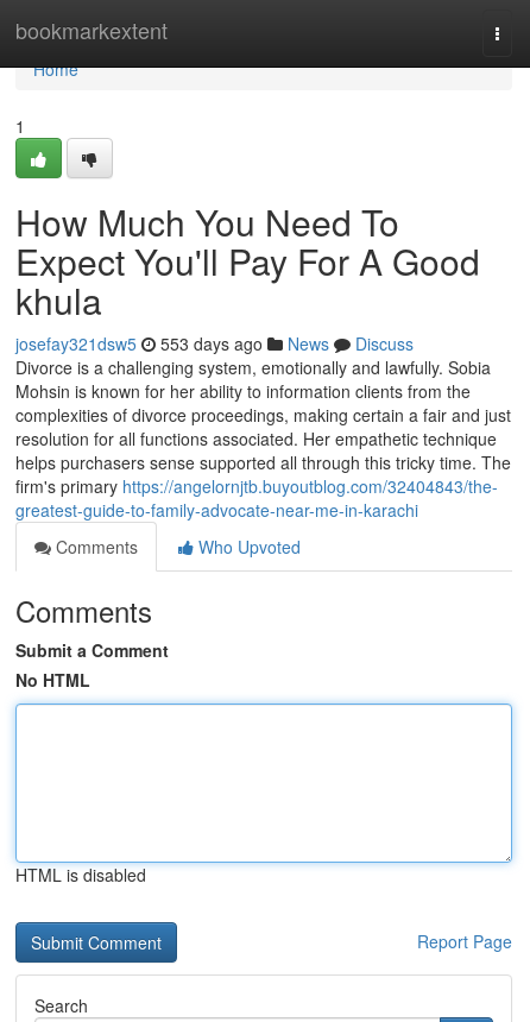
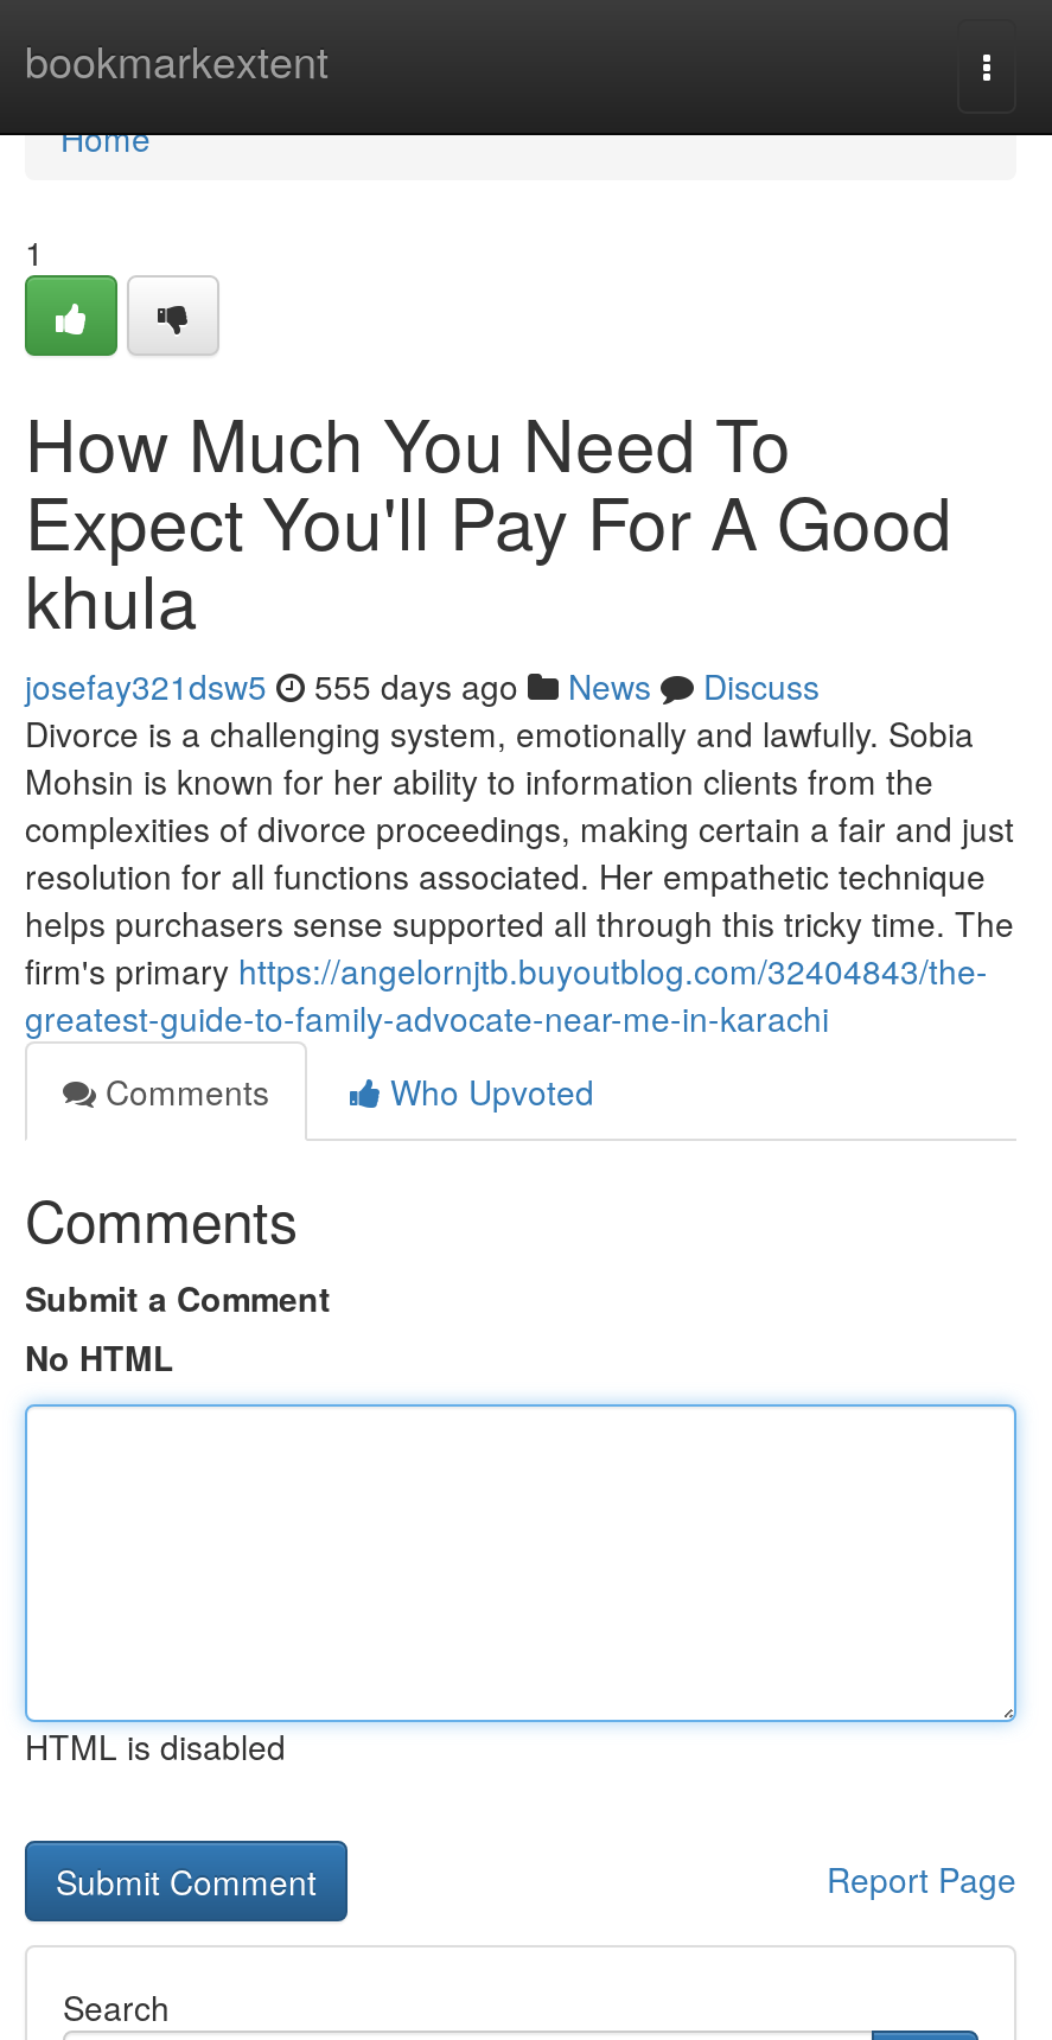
- josefay321dsw5 553 days ago News Discuss
+ josefay321dsw5 555 days ago News Discuss
